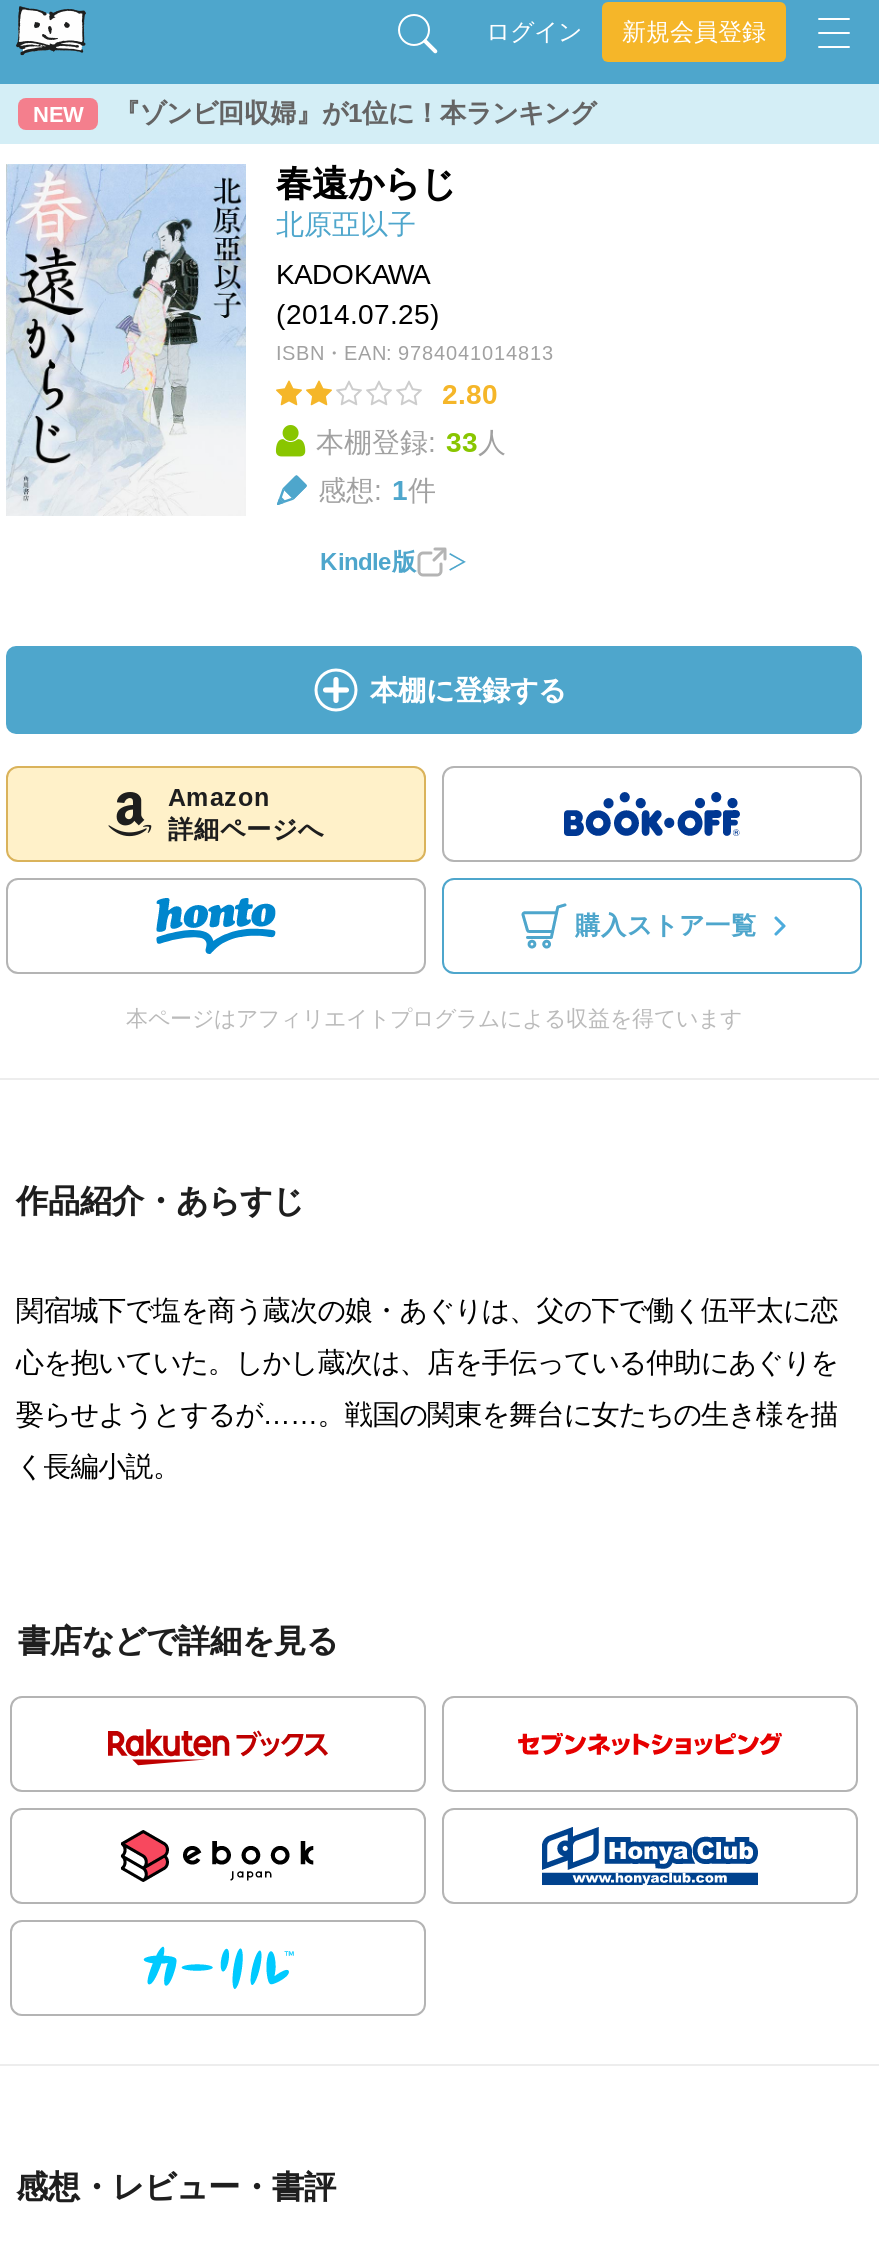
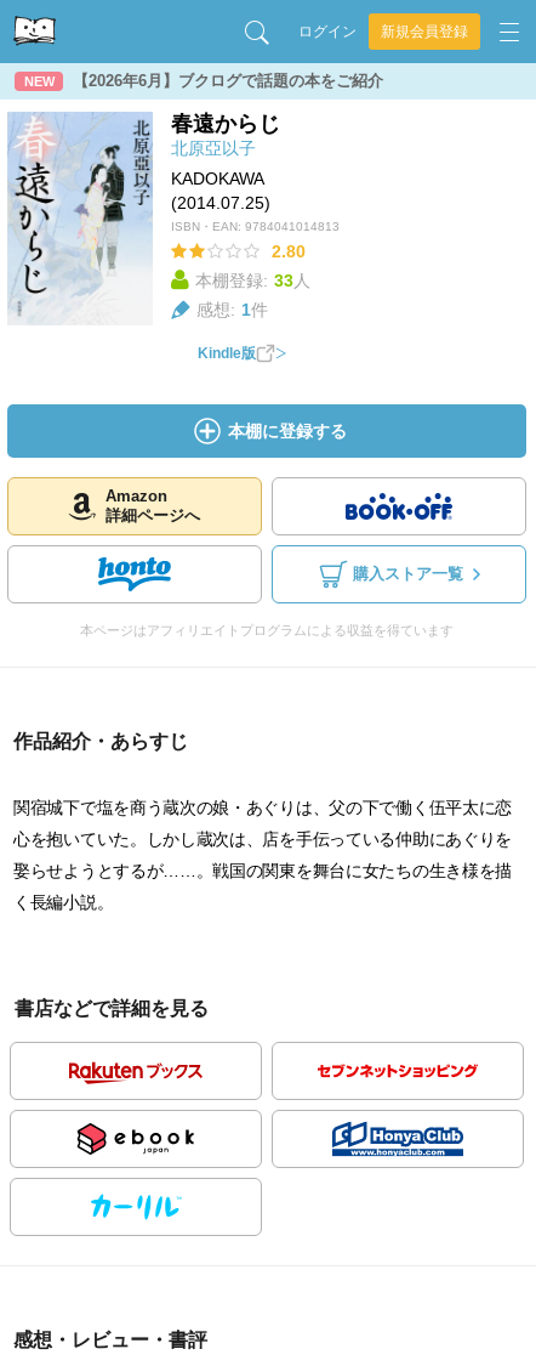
- 『ゾンビ回収婦』が1位に！本ランキング
+ 【2026年6月】ブクログで話題の本をご紹介
